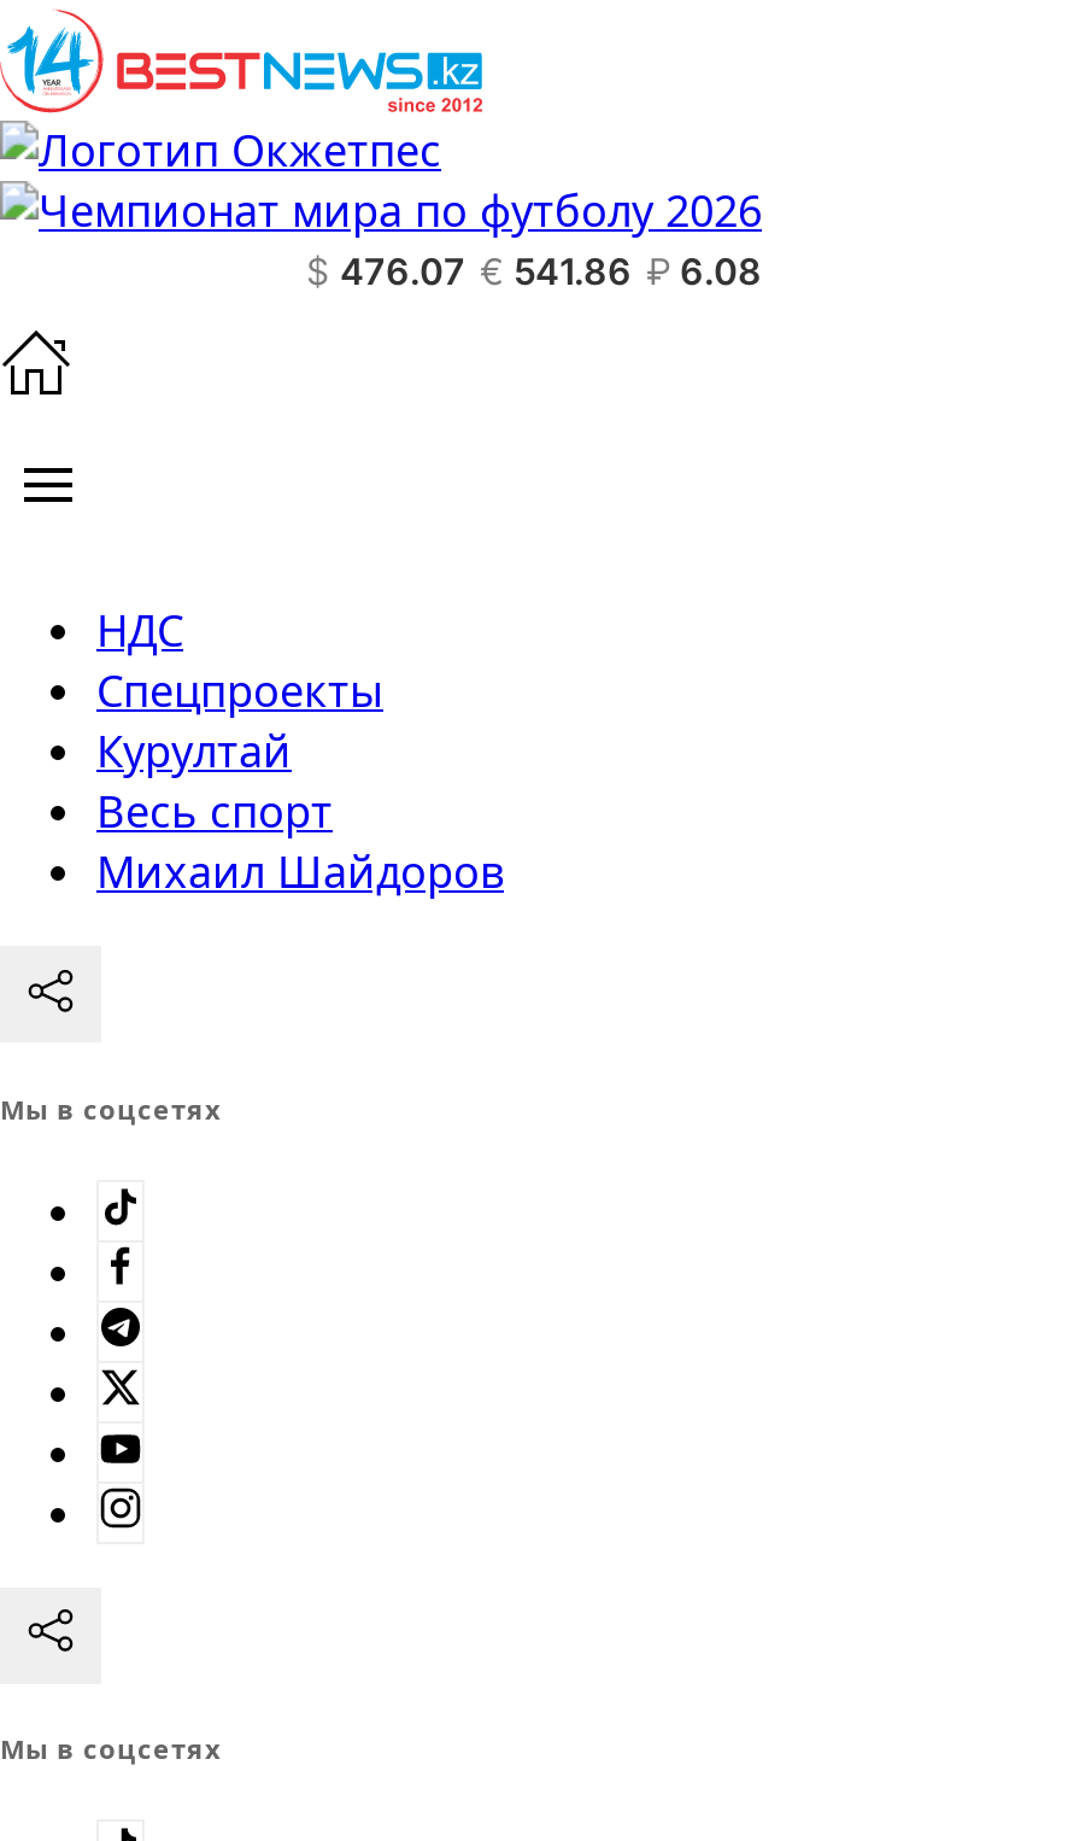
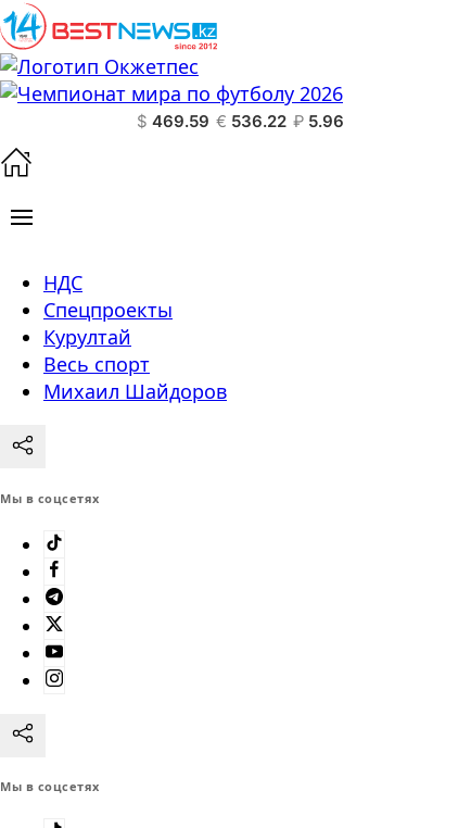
- $ 476.07 € 541.86 ₽ 6.08
+ $ 469.59 € 536.22 ₽ 5.96
